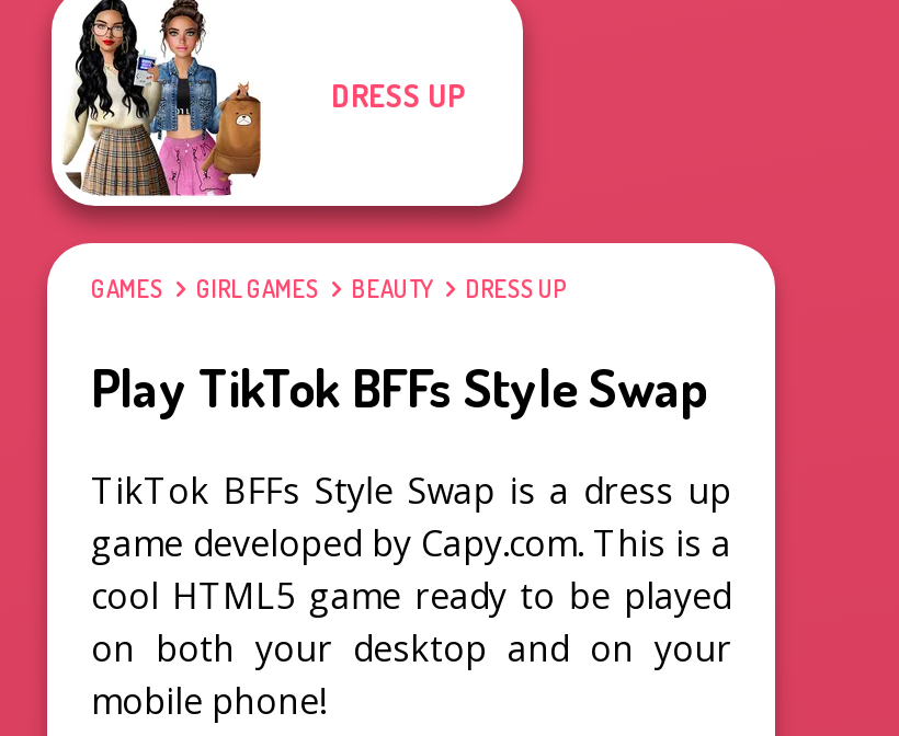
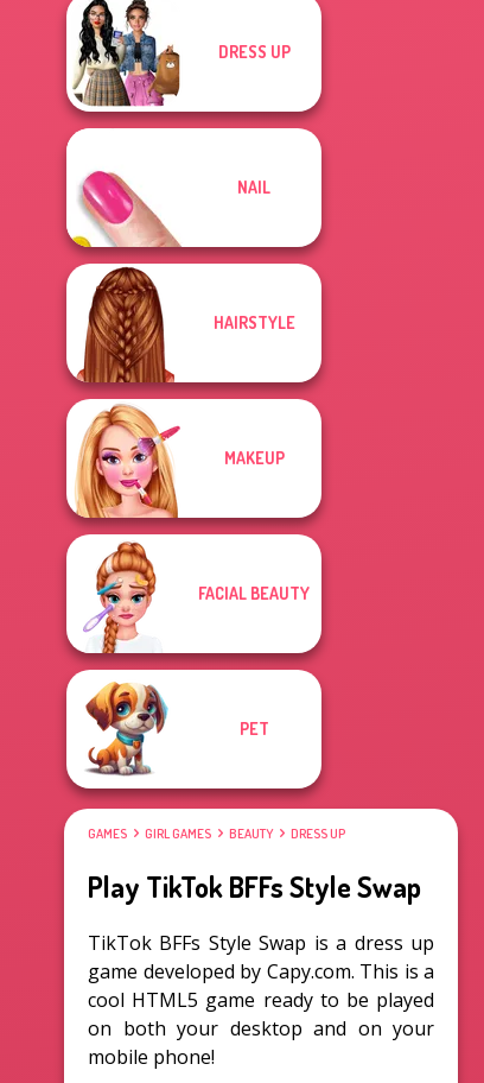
+ [image]
+ NAIL

+ FACIAL BEAUTY

+ HAIRSTYLE

+ MAKEUP

+ PET
